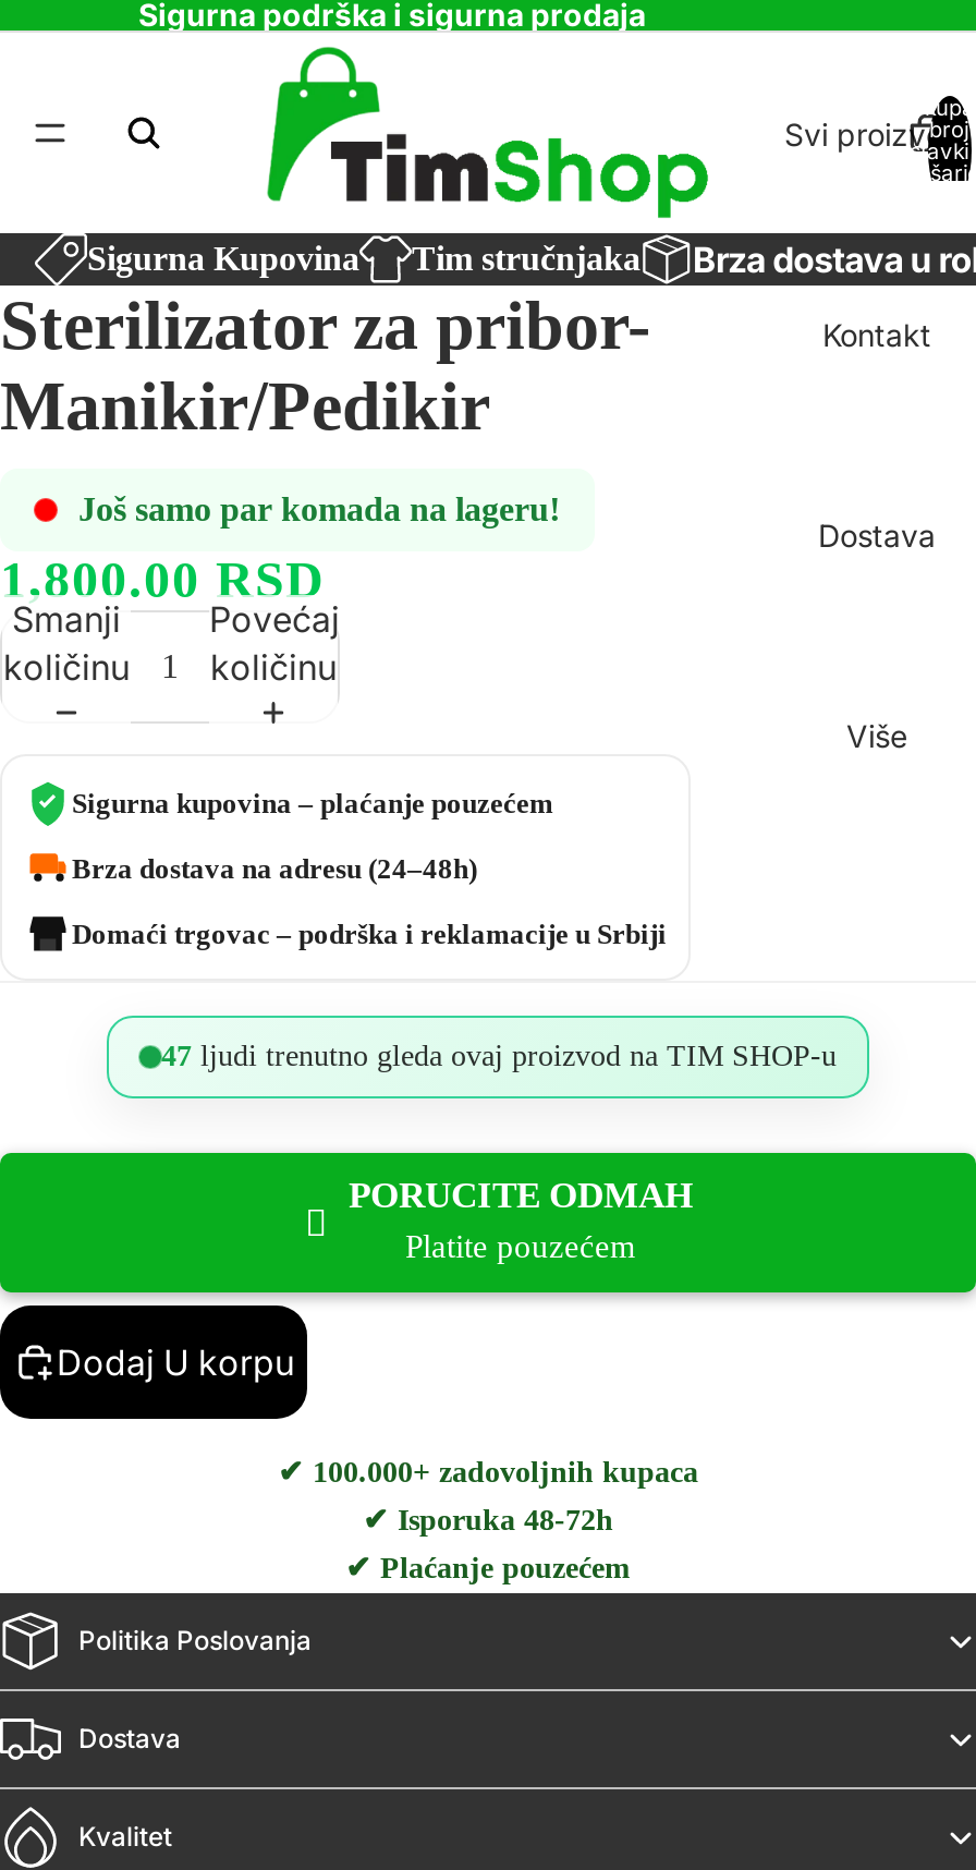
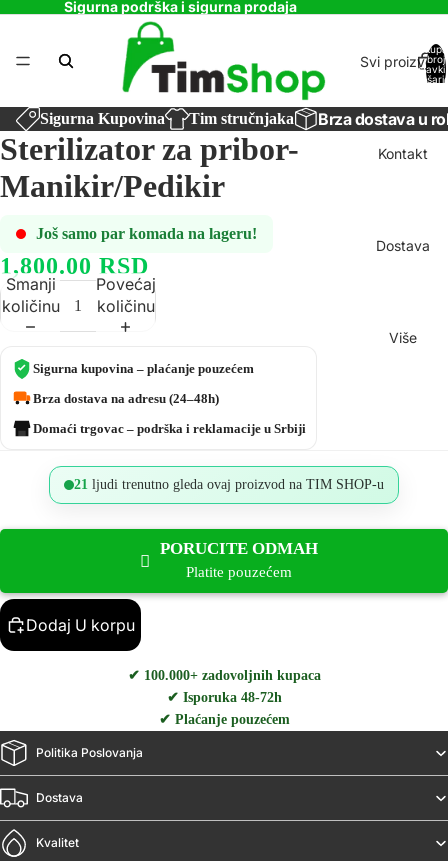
- 47 ljudi trenutno gleda ovaj proizvod na TIM SHOP-u
+ 21 ljudi trenutno gleda ovaj proizvod na TIM SHOP-u
